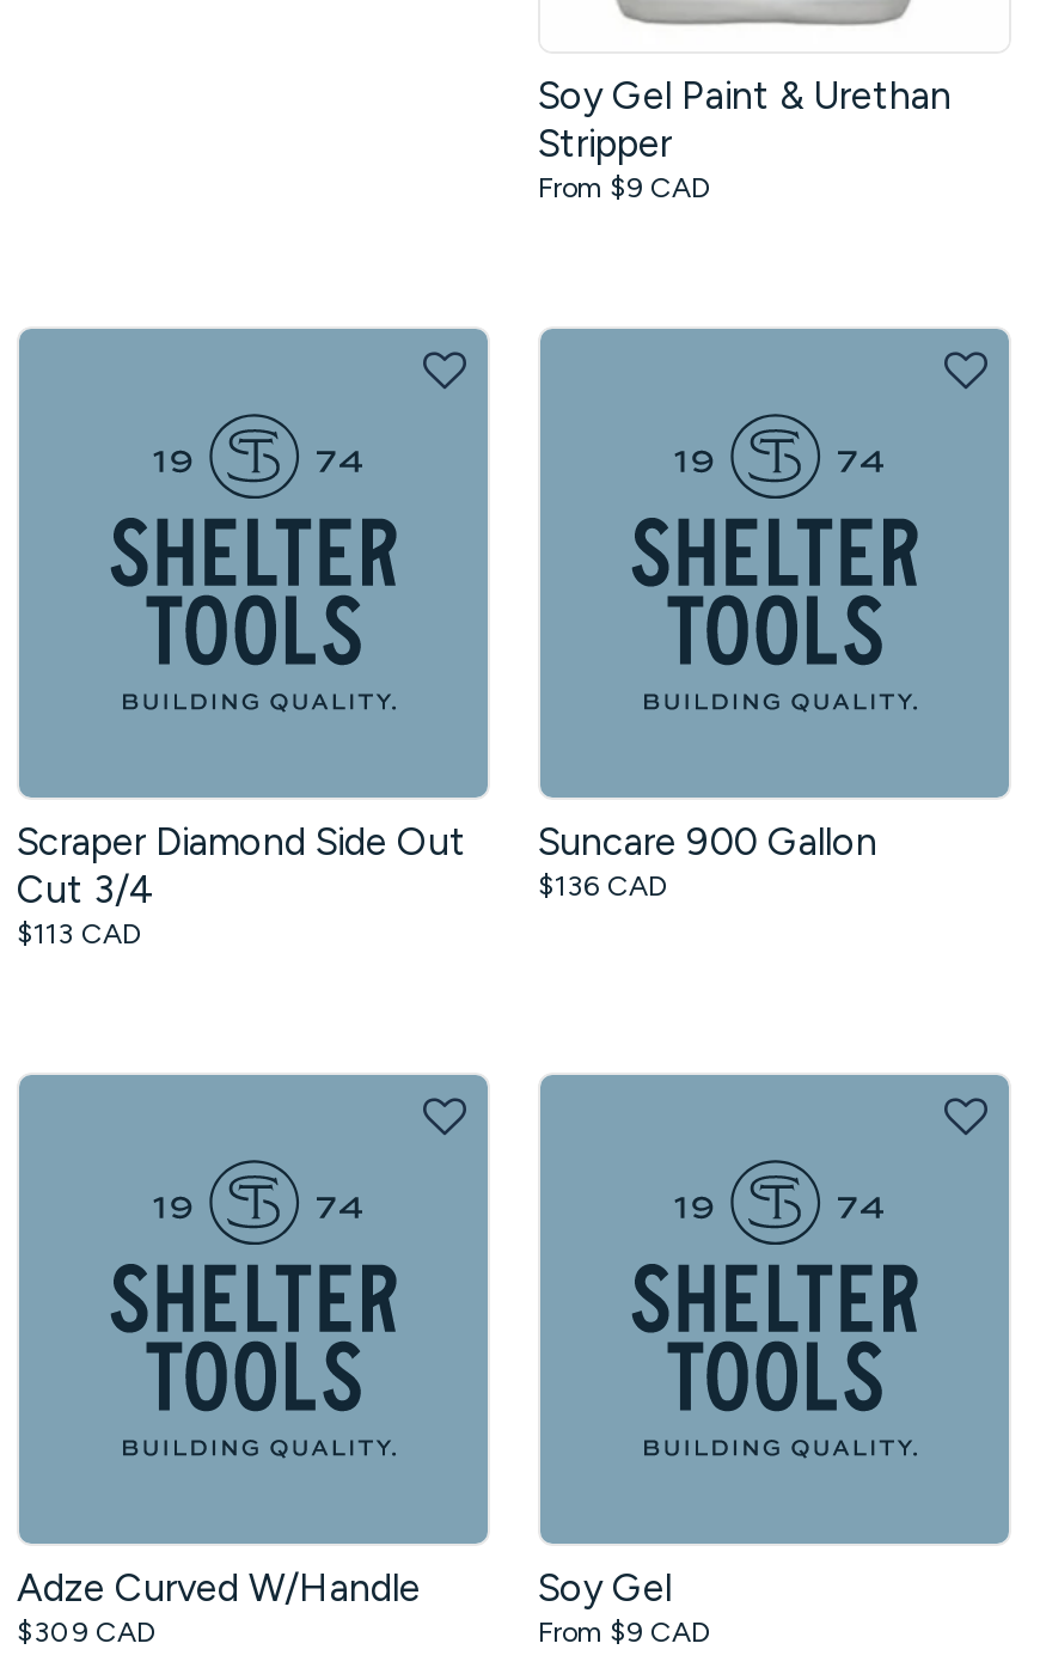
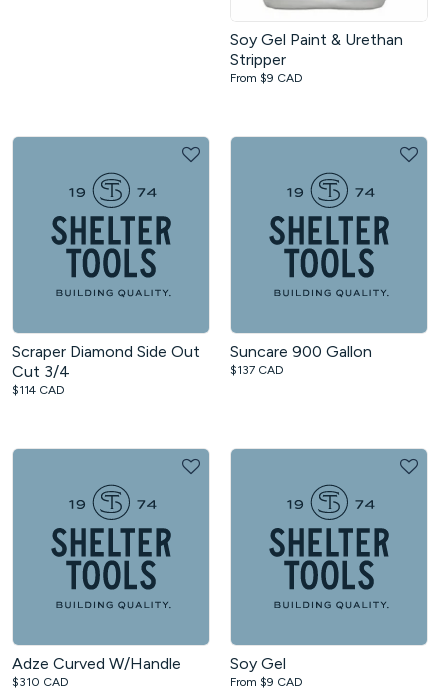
- $136 CAD
+ $137 CAD

- $113 CAD
+ $114 CAD

- $309 CAD
+ $310 CAD
